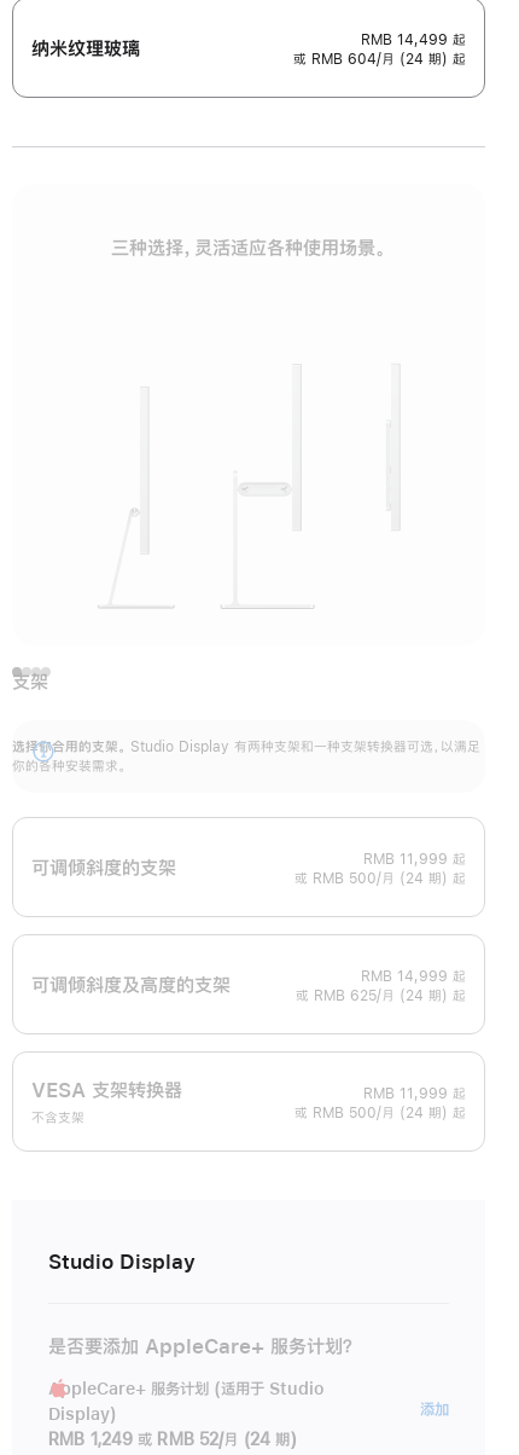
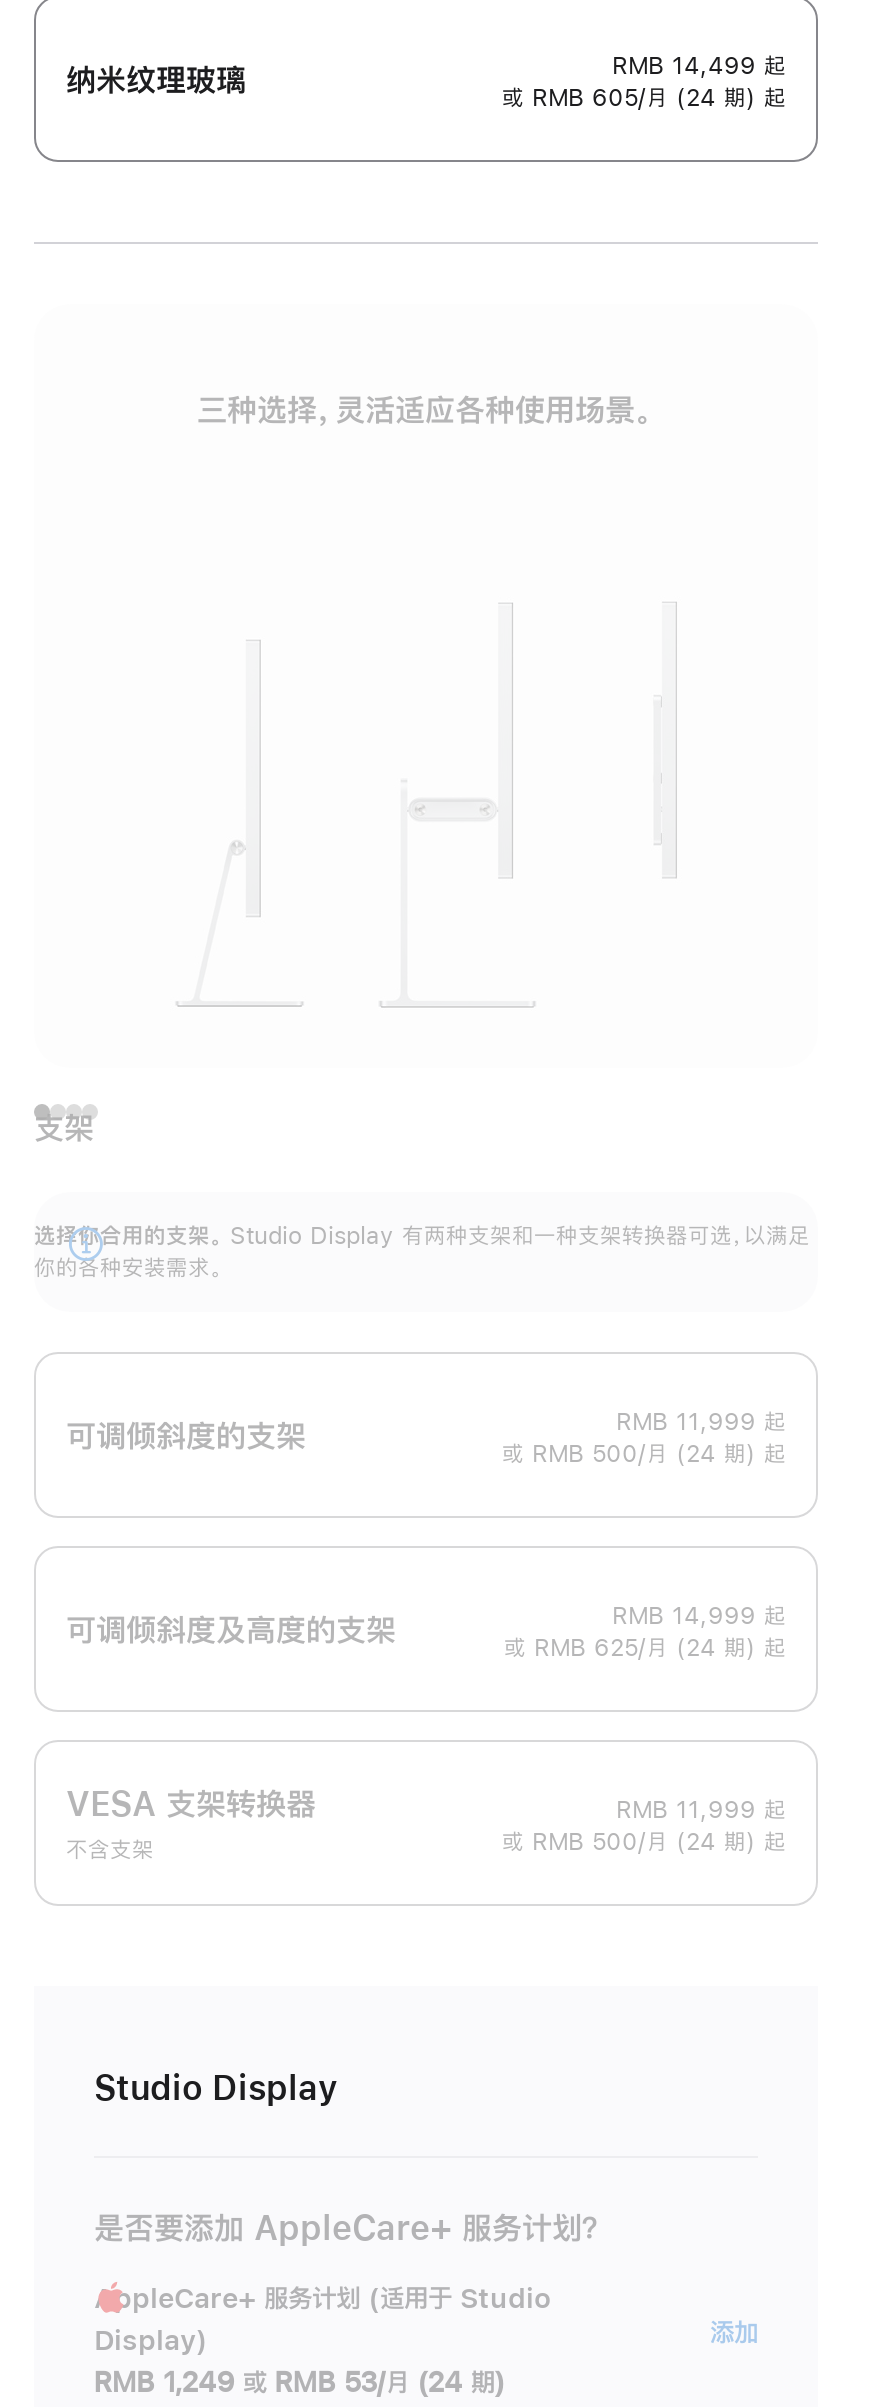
- 或 RMB 604/月 (24 期) 起
+ 或 RMB 605/月 (24 期) 起

- RMB 1,249 或 RMB 52/月 (24 期)
+ RMB 1,249 或 RMB 53/月 (24 期)
